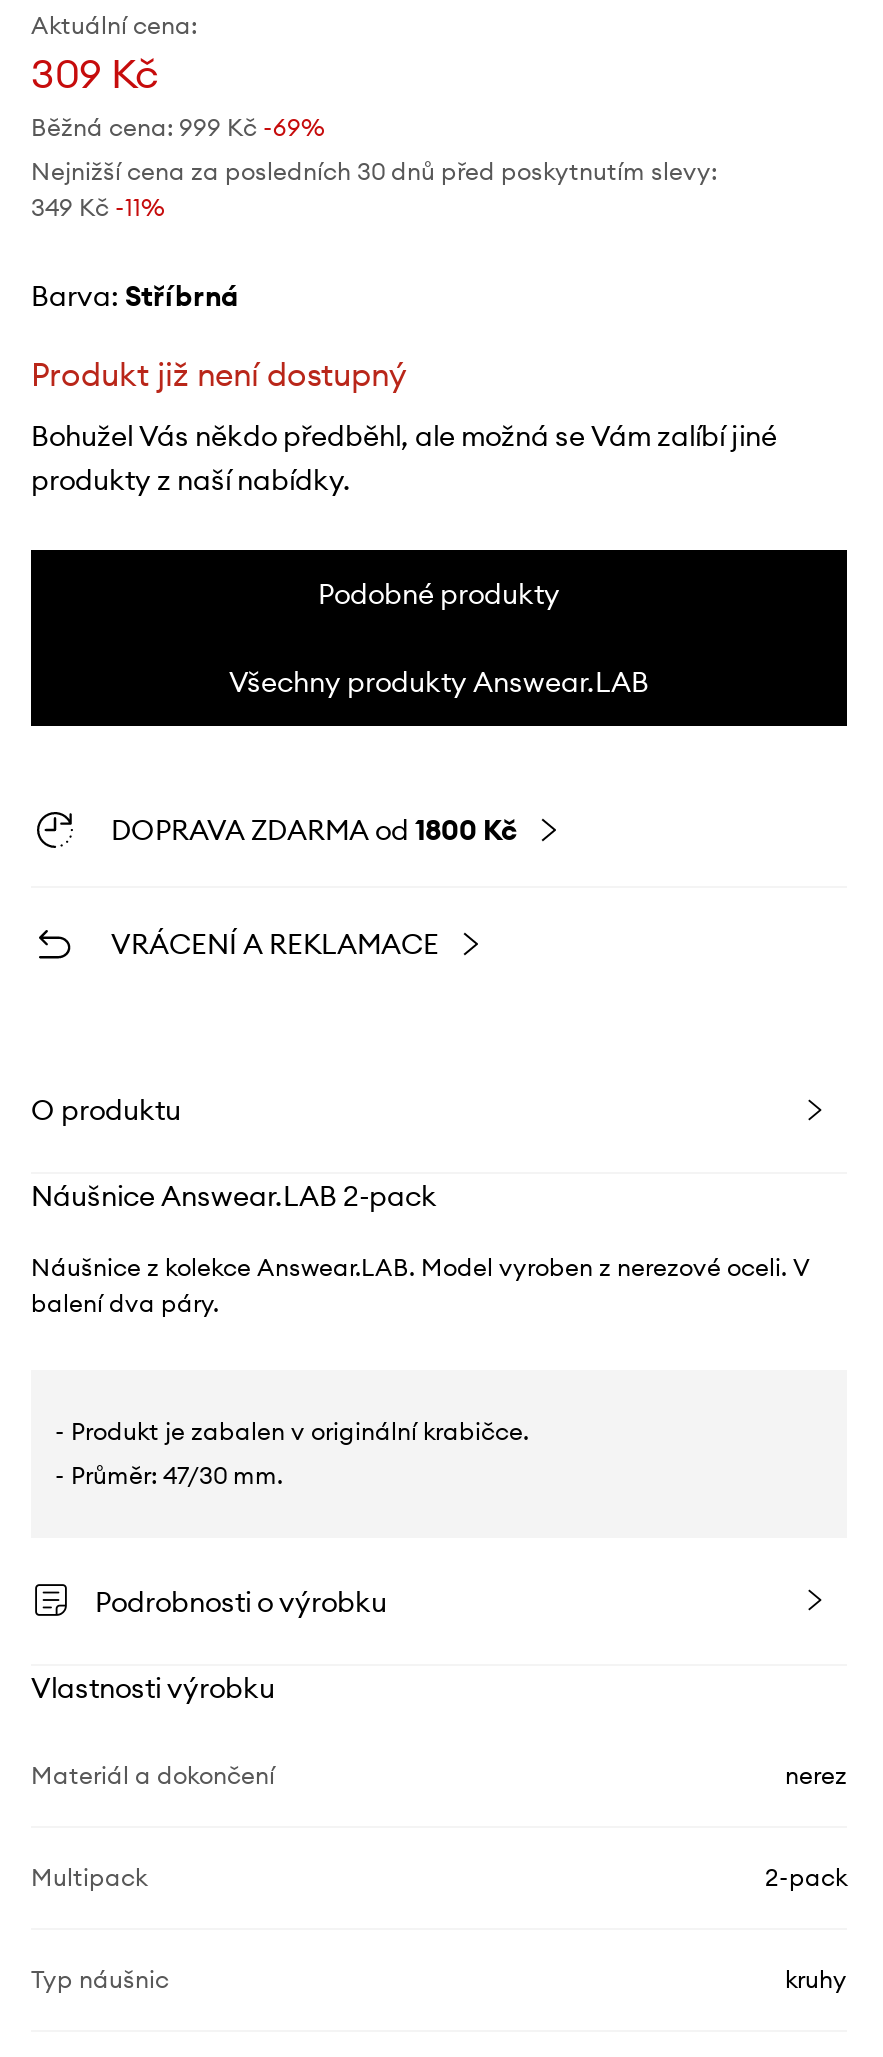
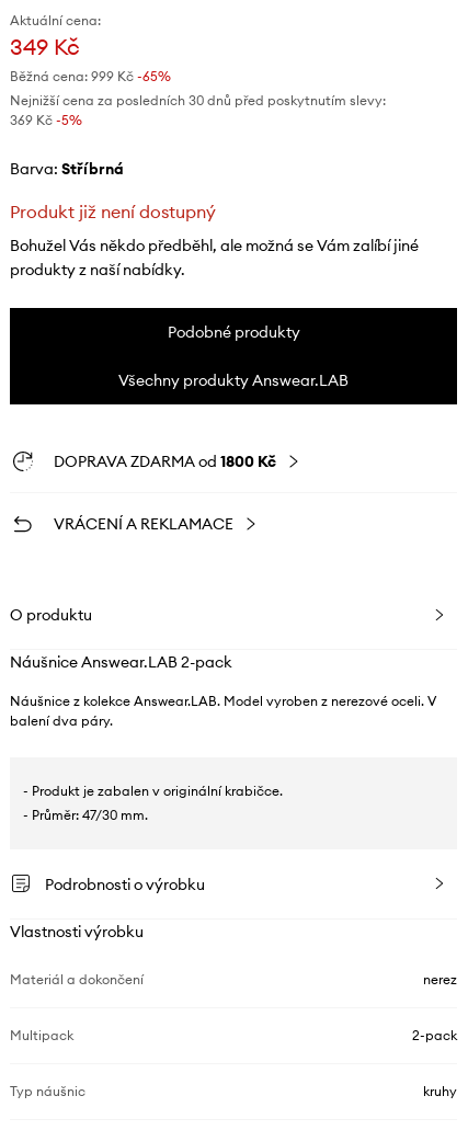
- 309 Kč
+ 349 Kč

- Běžná cena: 999 Kč -69%
+ Běžná cena: 999 Kč -65%

- 349 Kč -11%
+ 369 Kč -5%
